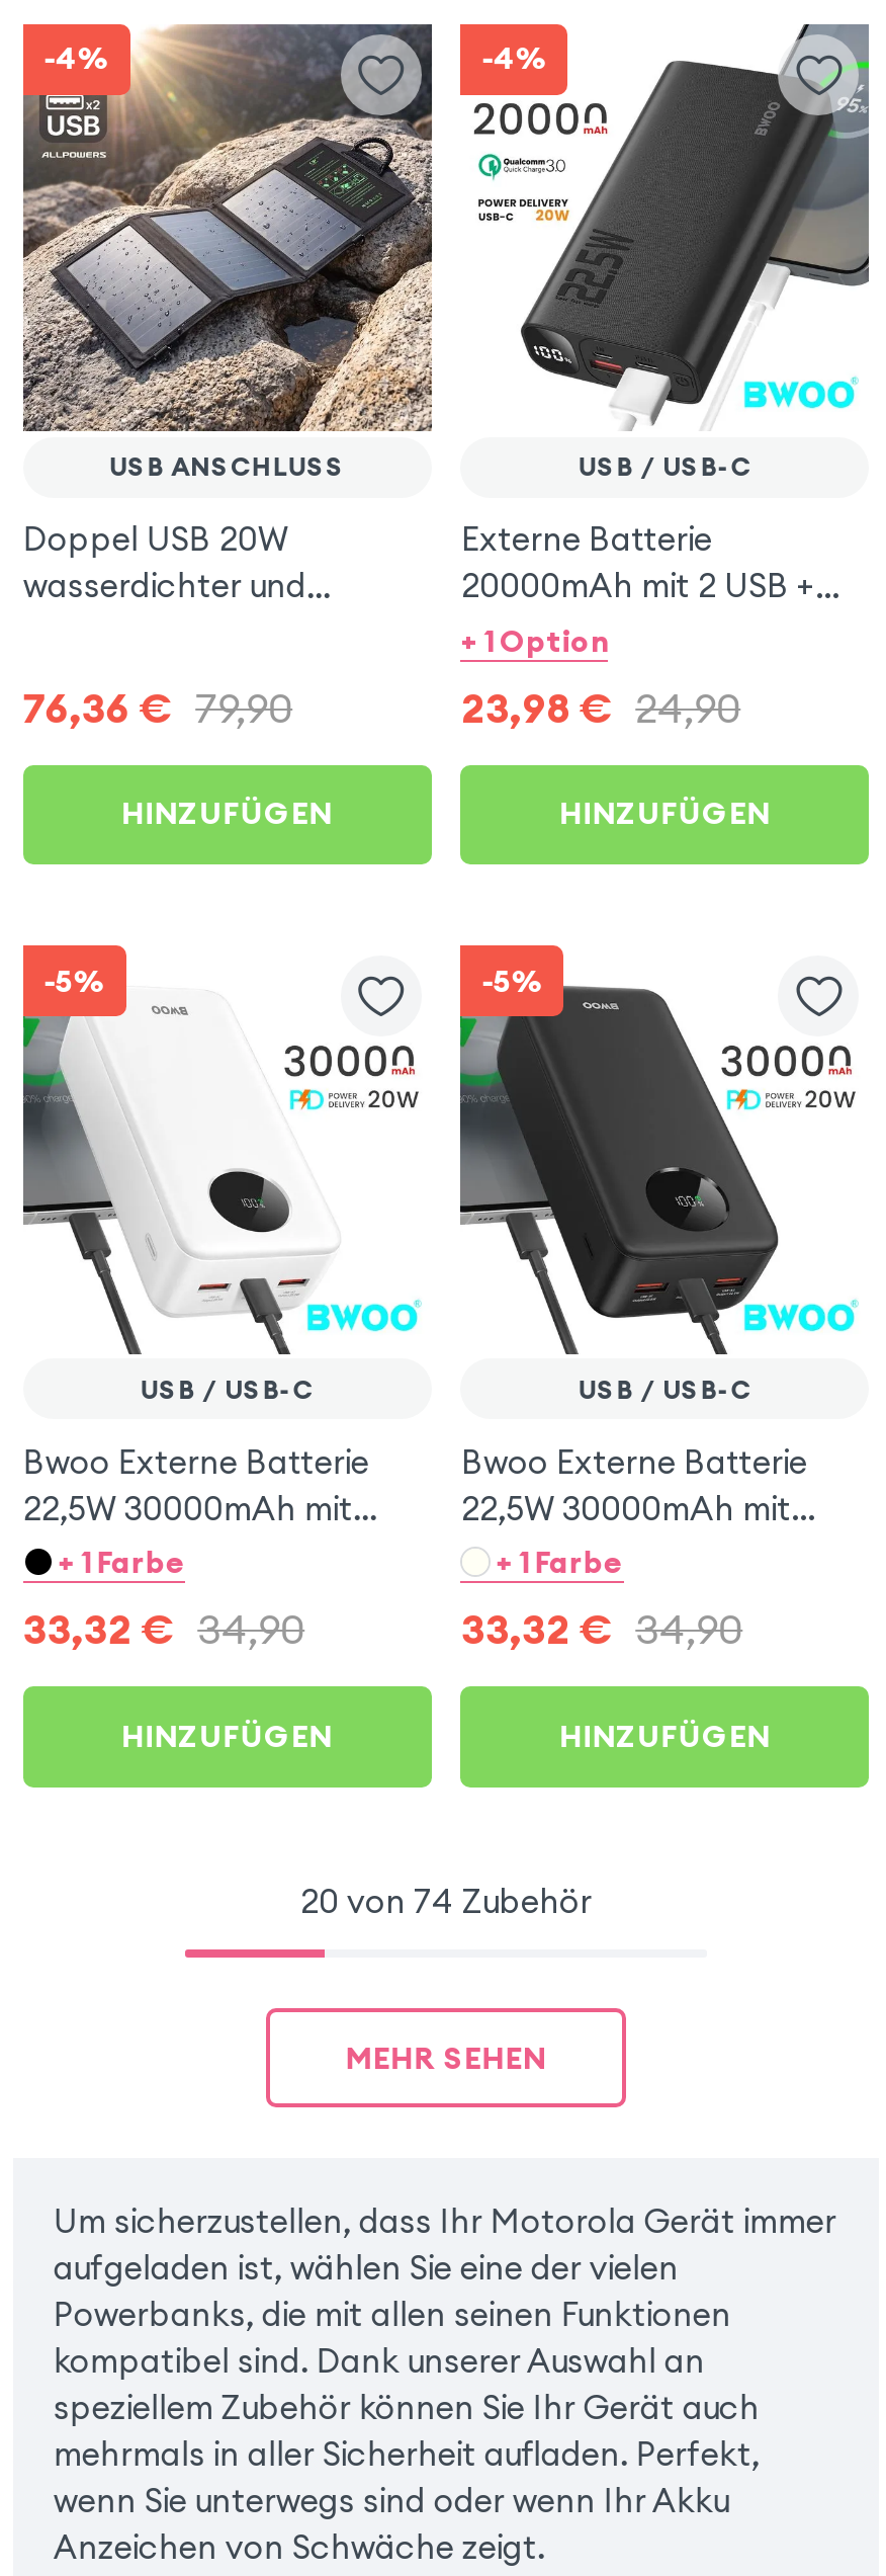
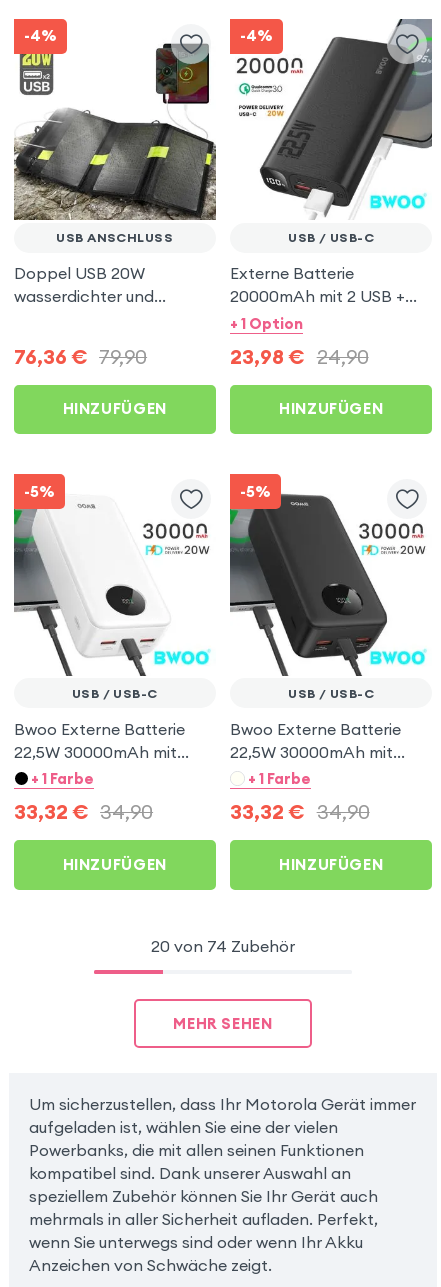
- [image]
+ [image]
